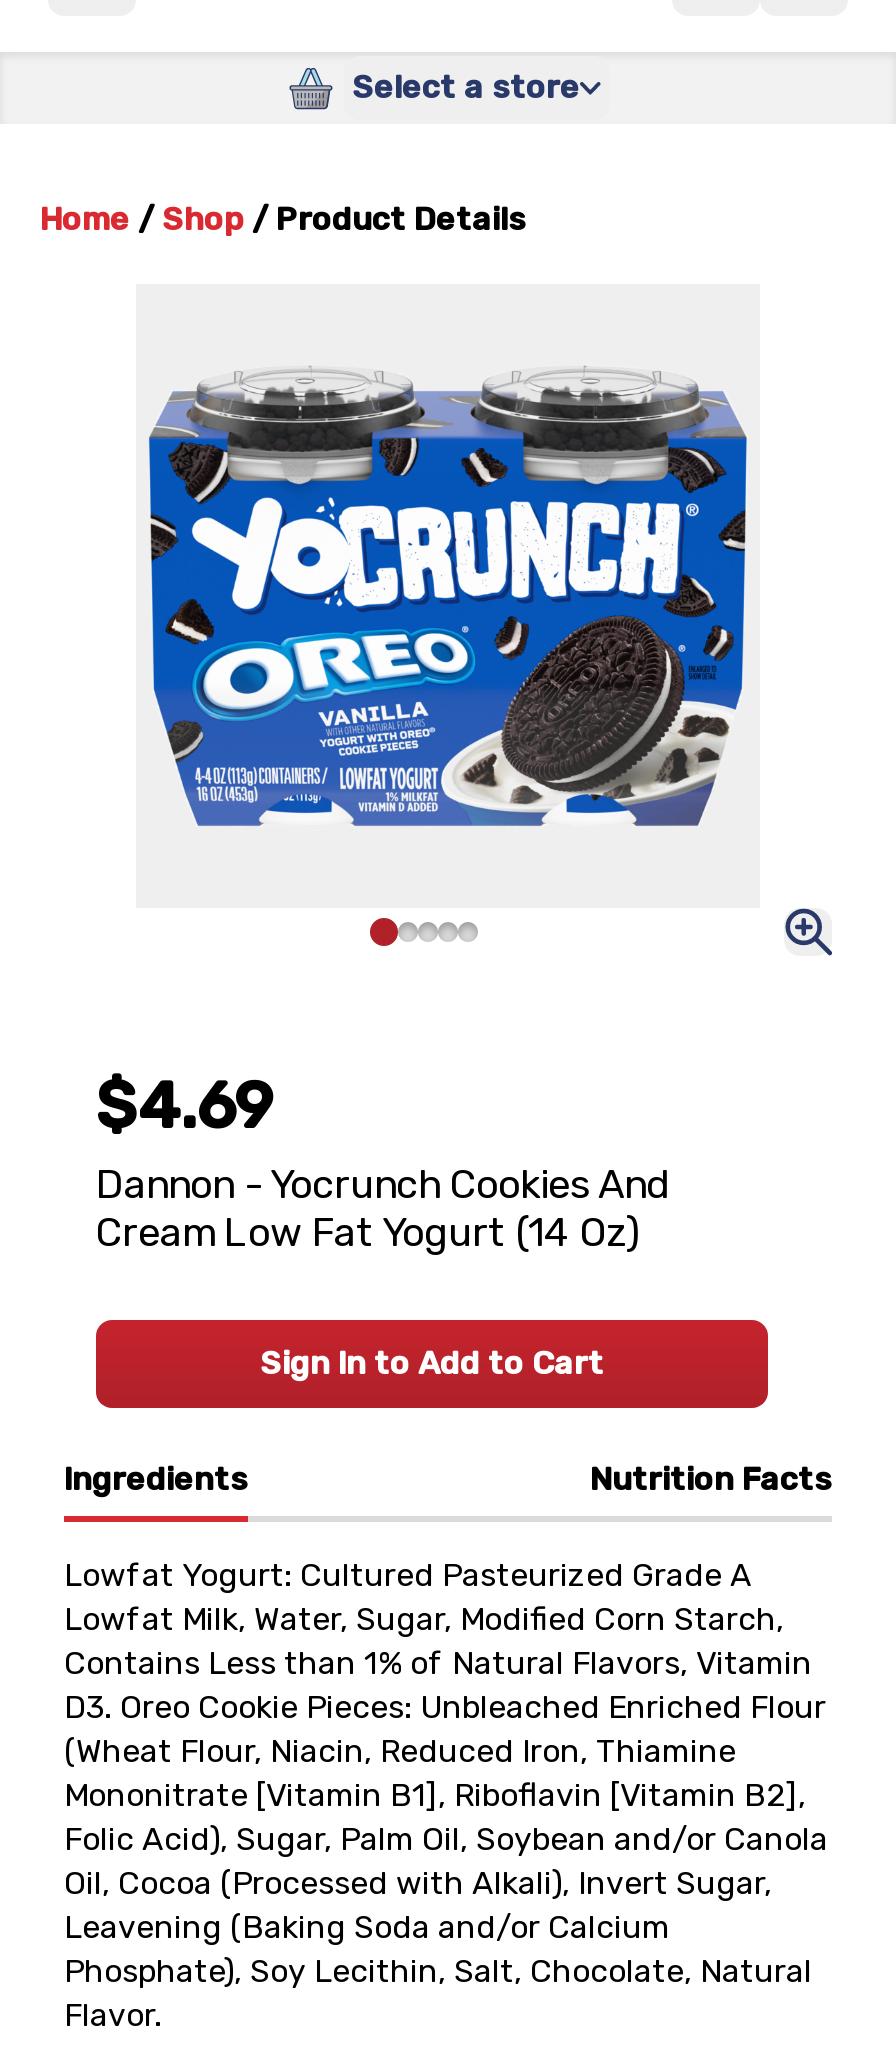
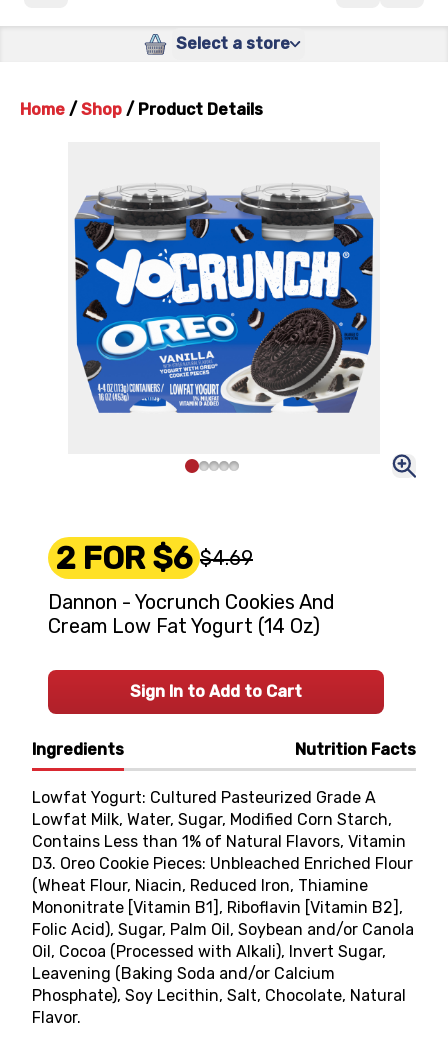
- $4.69
+ 2 FOR $6 $4.69
